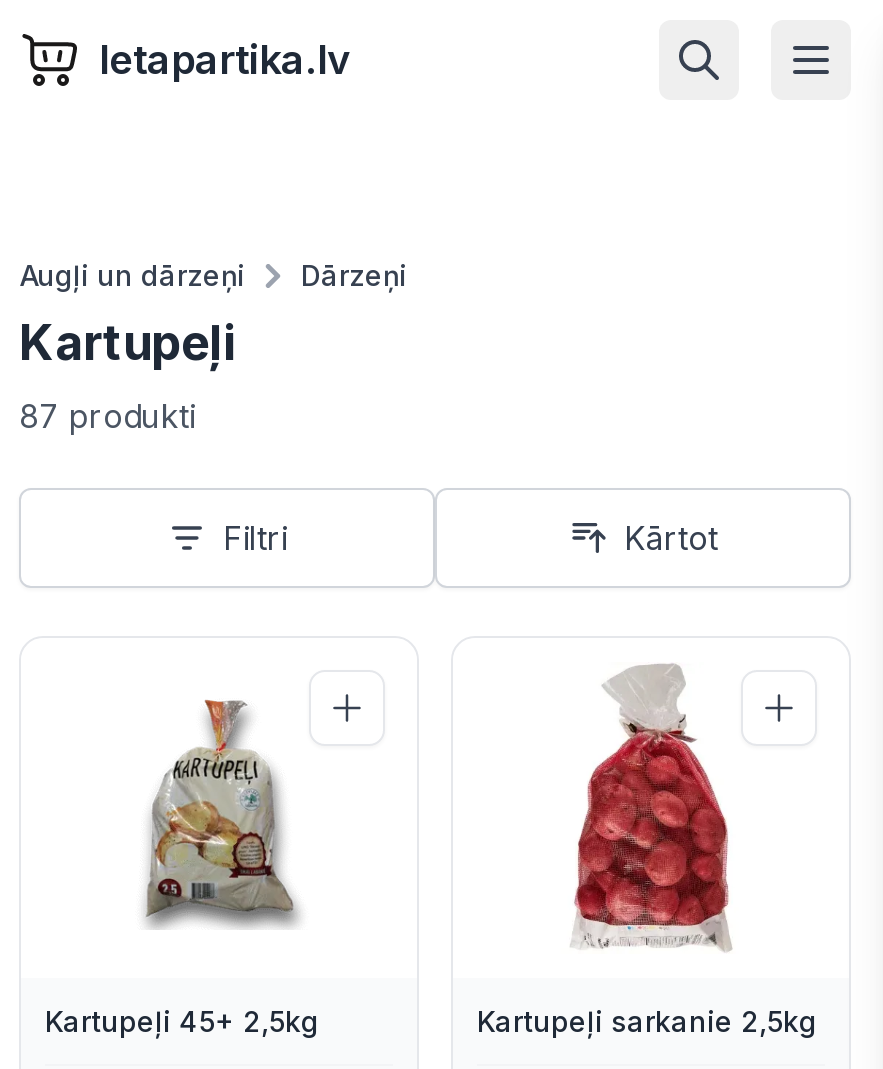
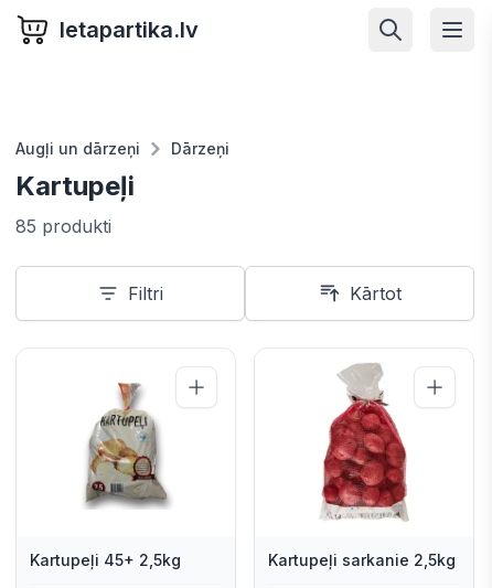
- 87 produkti
+ 85 produkti
